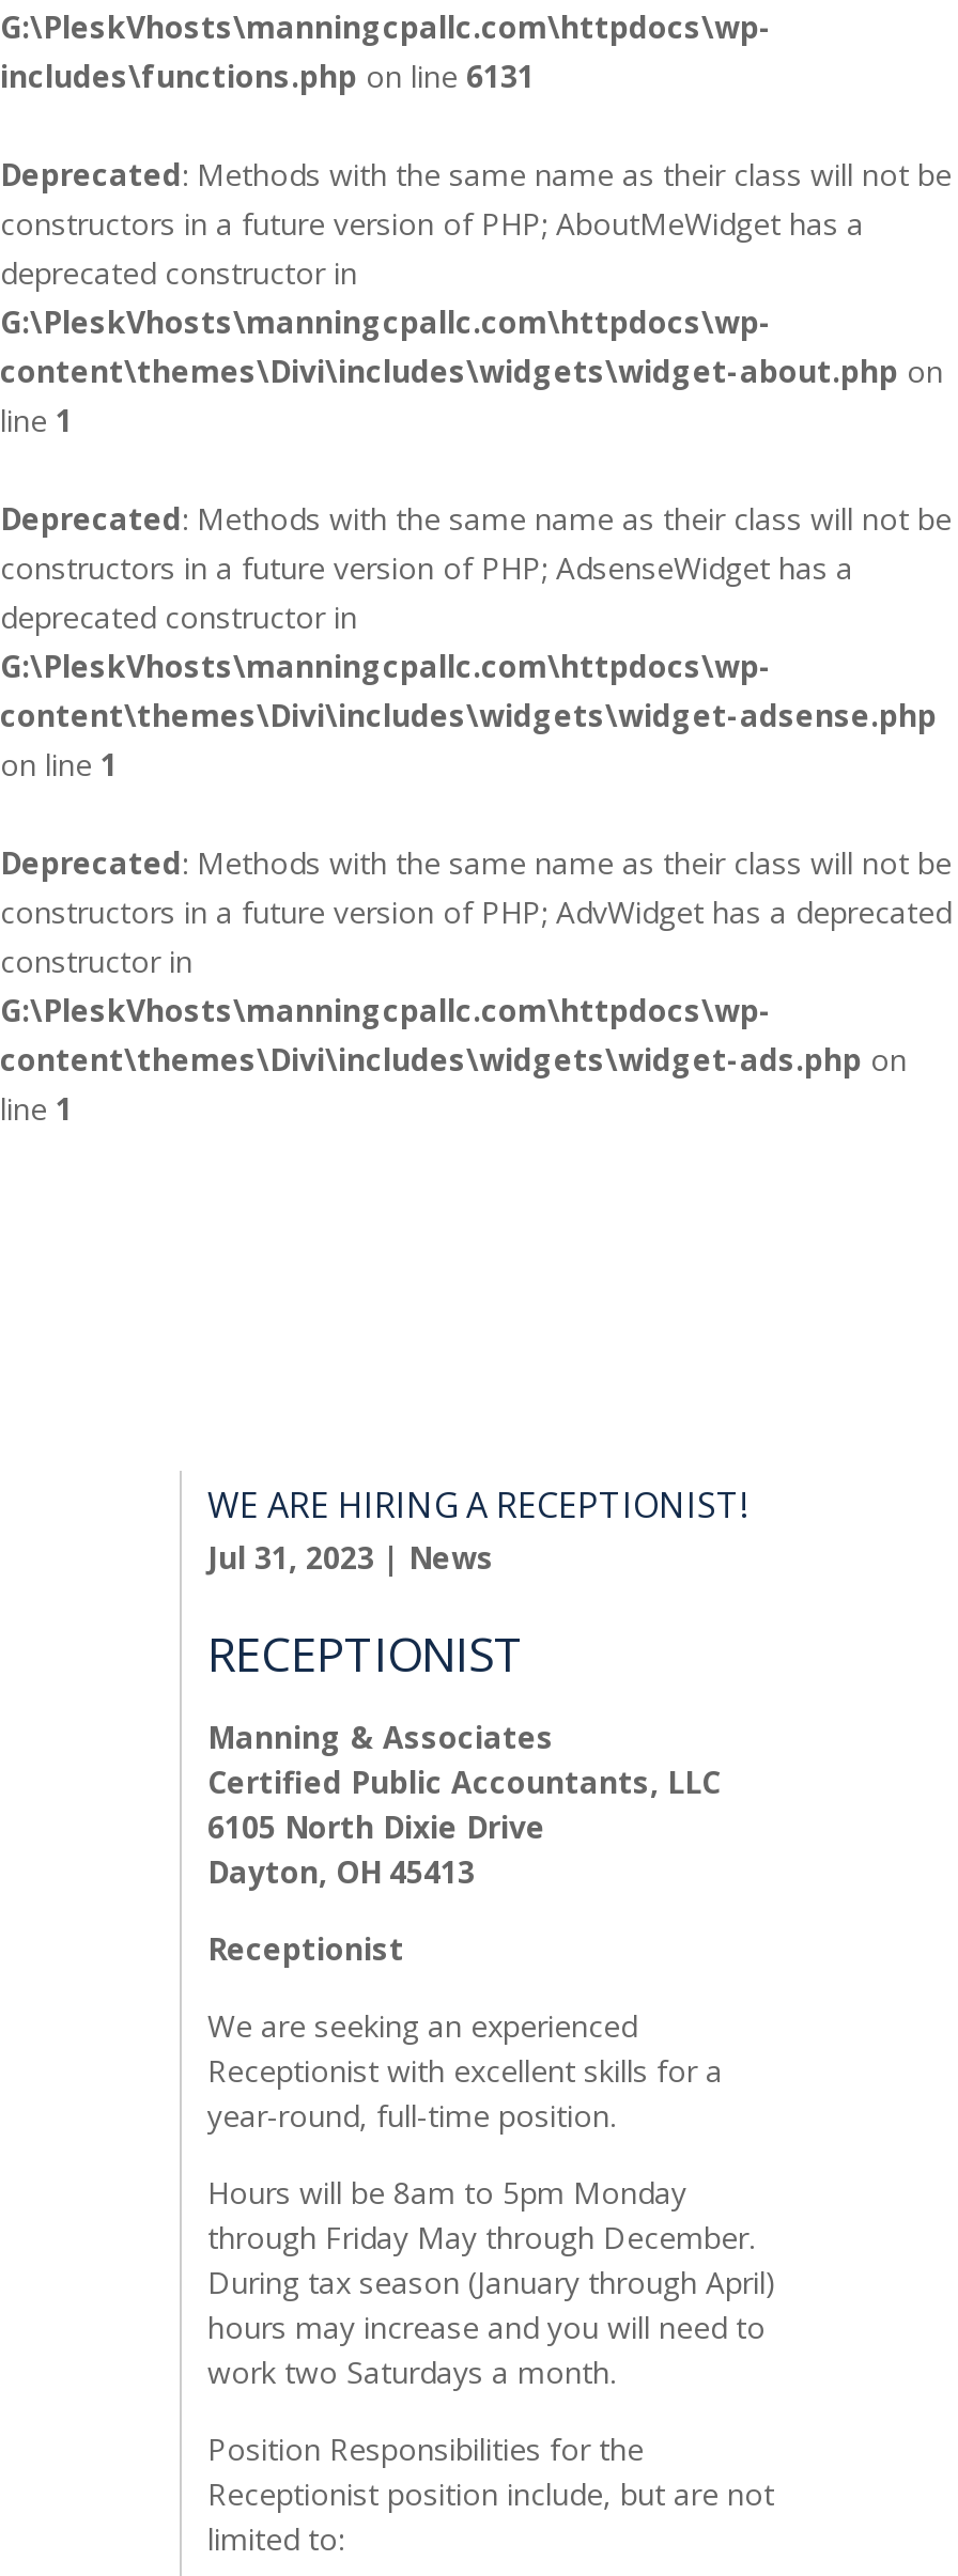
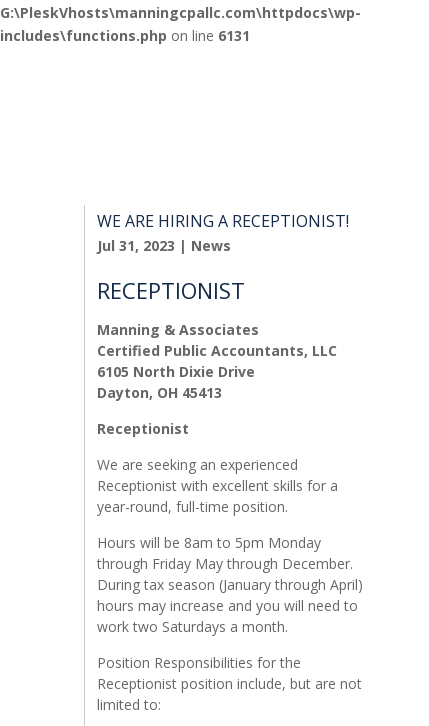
- Deprecated: Methods with the same name as their class will not be
- constructors in a future version of PHP; AboutMeWidget has a
- deprecated constructor in
- G:\PleskVhosts\manningcpallc.com\httpdocs\wp-
- content\themes\Divi\includes\widgets\widget-about.php on
- line 1
- Deprecated: Methods with the same name as their class will not be
- constructors in a future version of PHP; AdsenseWidget has a
- deprecated constructor in
- G:\PleskVhosts\manningcpallc.com\httpdocs\wp-
- content\themes\Divi\includes\widgets\widget-adsense.php
- on line 1
- Deprecated: Methods with the same name as their class will not be
- constructors in a future version of PHP; AdvWidget has a deprecated
- constructor in
- G:\PleskVhosts\manningcpallc.com\httpdocs\wp-
- content\themes\Divi\includes\widgets\widget-ads.php on
- line 1
